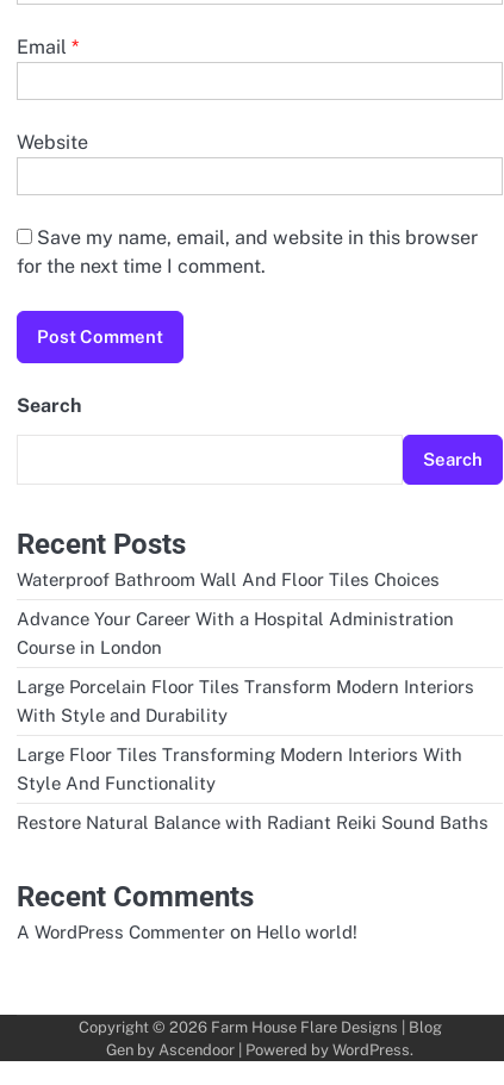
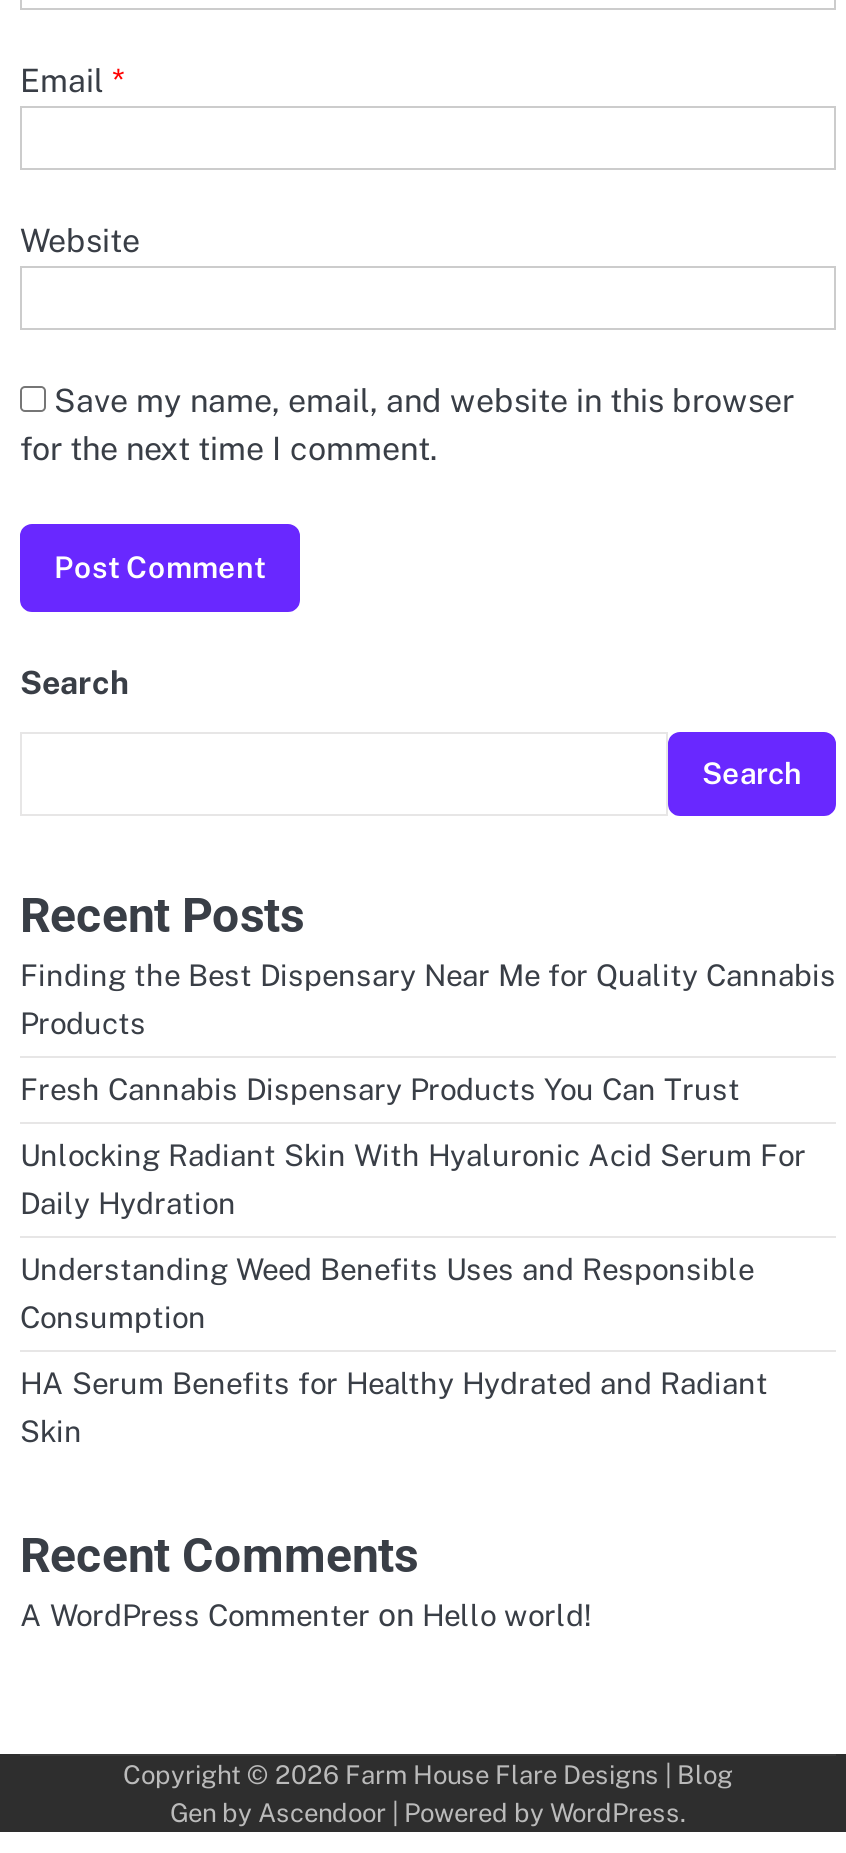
- Waterproof Bathroom Wall And Floor Tiles Choices
+ Finding the Best Dispensary Near Me for Quality Cannabis
+ Products

- Advance Your Career With a Hospital Administration
- Course in London
+ Fresh Cannabis Dispensary Products You Can Trust

- Large Porcelain Floor Tiles Transform Modern Interiors
- With Style and Durability
+ Unlocking Radiant Skin With Hyaluronic Acid Serum For
+ Daily Hydration

- Large Floor Tiles Transforming Modern Interiors With
- Style And Functionality
+ Understanding Weed Benefits Uses and Responsible
+ Consumption

- Restore Natural Balance with Radiant Reiki Sound Baths
+ HA Serum Benefits for Healthy Hydrated and Radiant
+ Skin
